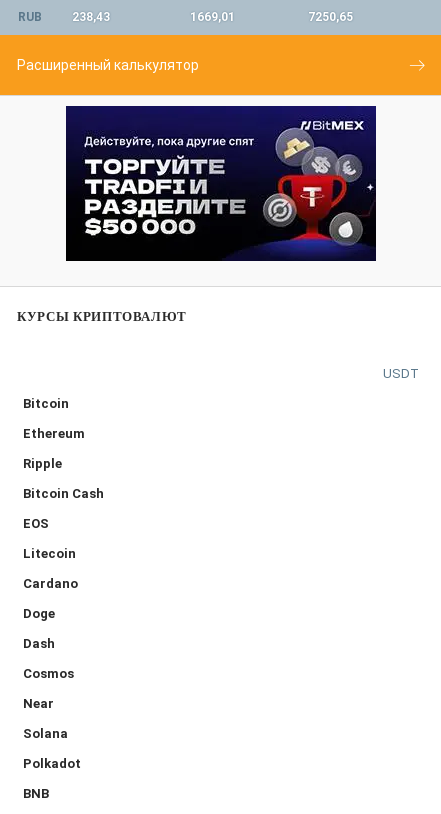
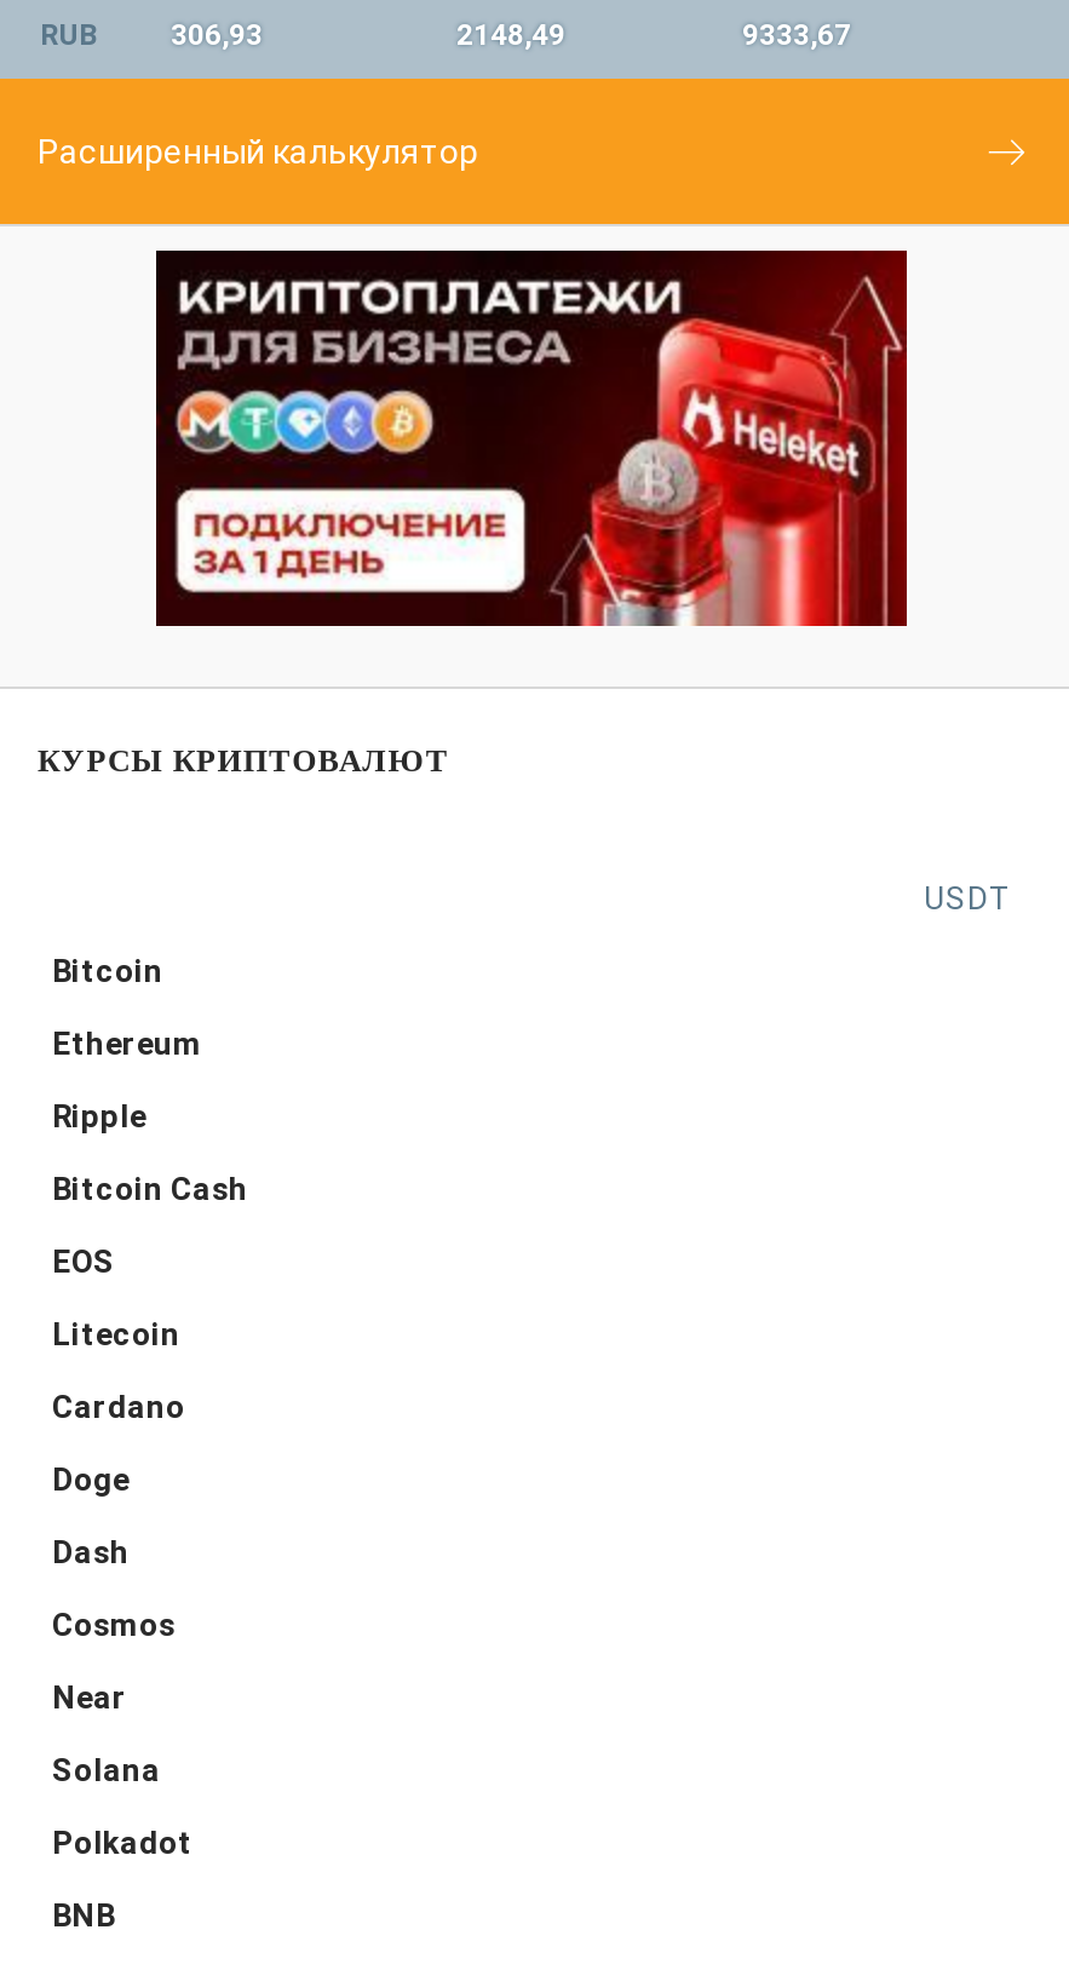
- 238,43
+ 306,93

- 1669,01
+ 2148,49

- 7250,65
+ 9333,67

- [image]
+ [image]
